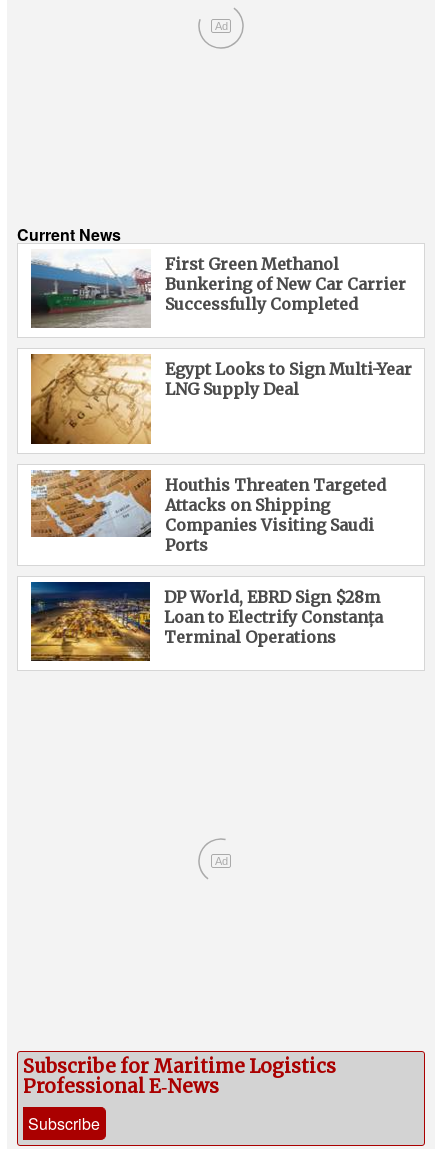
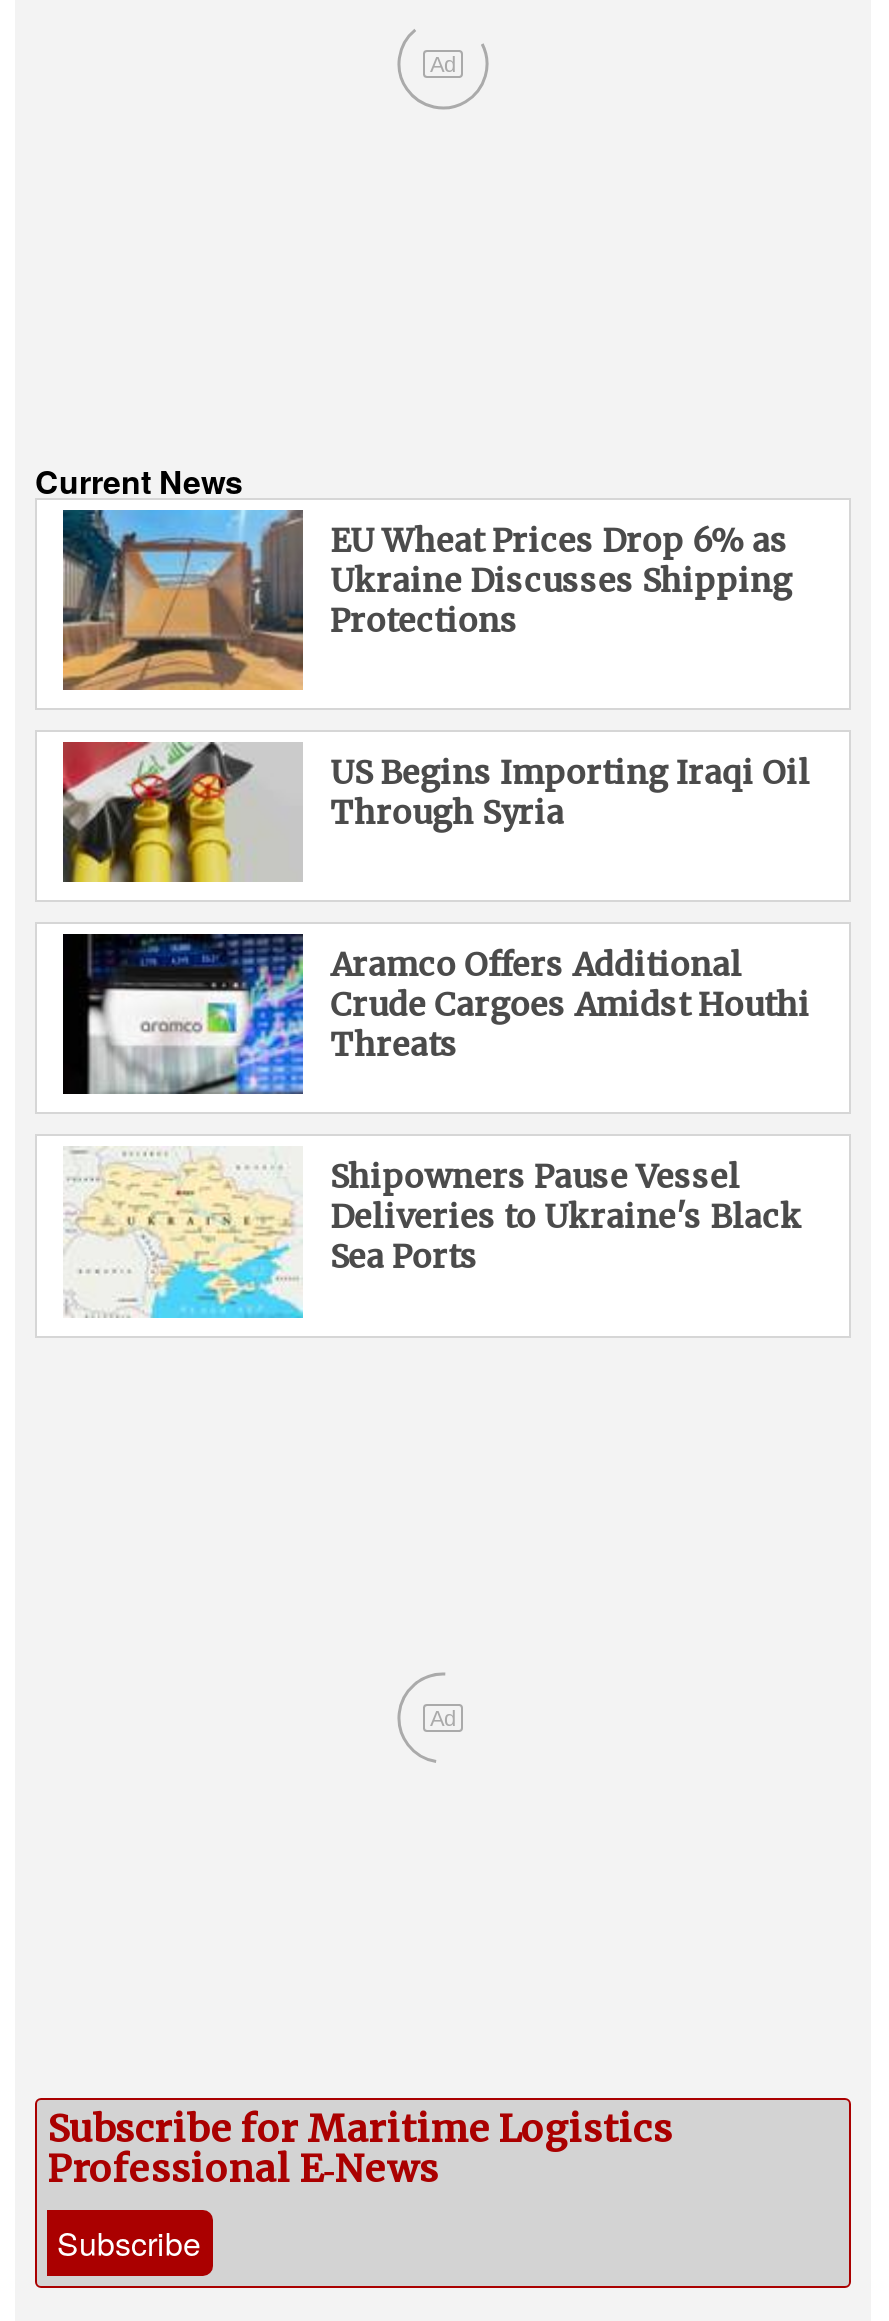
- [image]
- First Green Methanol
- Bunkering of New Car Carrier
- Successfully Completed
+ [image]
+ EU Wheat Prices Drop 6% as
+ Ukraine Discusses Shipping
+ Protections

- [image]
- Egypt Looks to Sign Multi-Year
- LNG Supply Deal
+ [image]
+ US Begins Importing Iraqi Oil
+ Through Syria

- [image]
- Houthis Threaten Targeted
- Attacks on Shipping
- Companies Visiting Saudi
- Ports
+ [image]
+ Aramco Offers Additional
+ Crude Cargoes Amidst Houthi
+ Threats

- [image]
- DP World, EBRD Sign $28m
- Loan to Electrify Constanța
- Terminal Operations
+ [image]
+ Shipowners Pause Vessel
+ Deliveries to Ukraine's Black
+ Sea Ports
